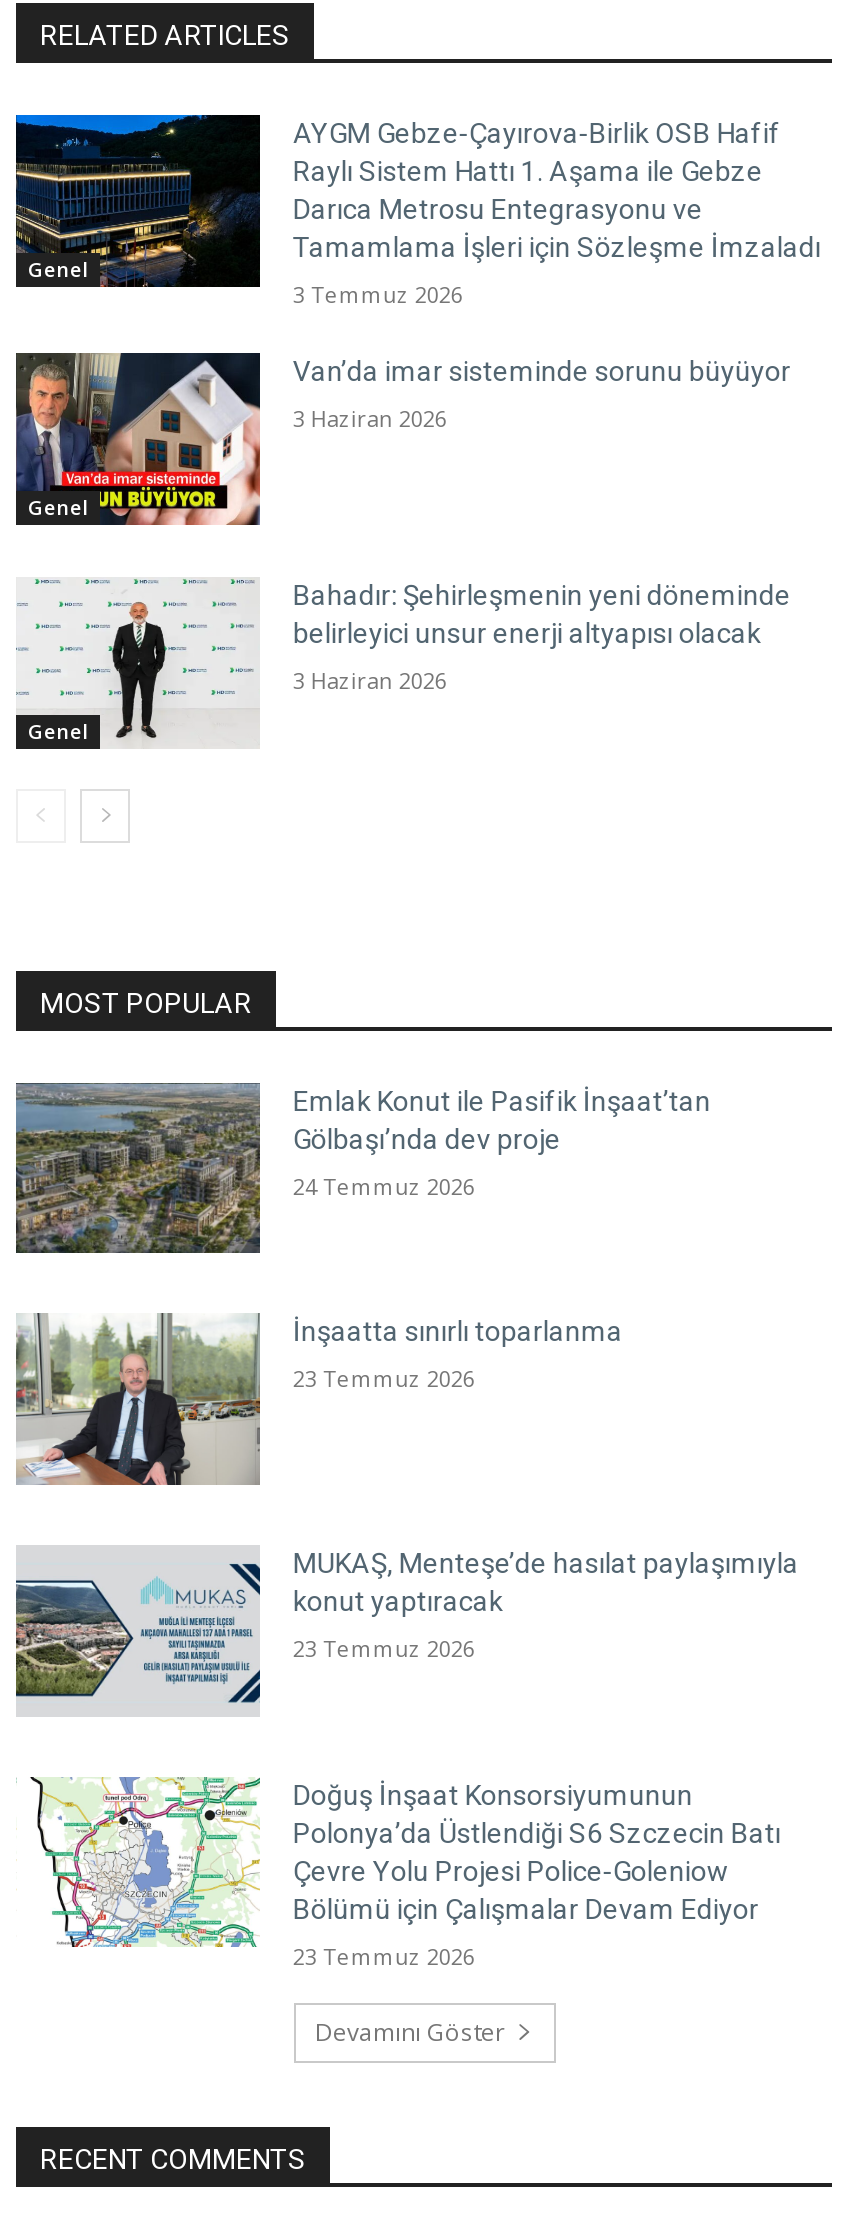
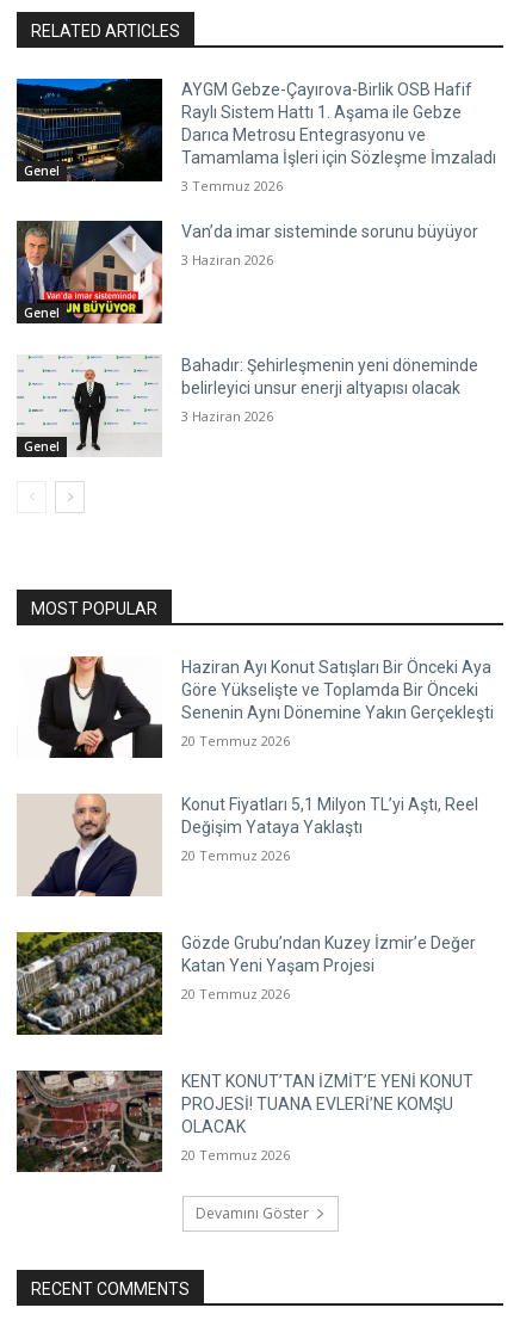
- [image]
- Emlak Konut ile Pasifik İnşaat’tan
- Gölbaşı’nda dev proje
+ [image]
+ Haziran Ayı Konut Satışları Bir Önceki Aya
+ Göre Yükselişte ve Toplamda Bir Önceki
+ Senenin Aynı Dönemine Yakın Gerçekleşti

- 24 Temmuz 2026
+ 20 Temmuz 2026

- [image]
- İnşaatta sınırlı toparlanma
+ [image]
+ Konut Fiyatları 5,1 Milyon TL’yi Aştı, Reel
+ Değişim Yataya Yaklaştı

- 23 Temmuz 2026
+ 20 Temmuz 2026

- [image]
- MUKAŞ, Menteşe’de hasılat paylaşımıyla
- konut yaptıracak
+ [image]
+ Gözde Grubu’ndan Kuzey İzmir’e Değer
+ Katan Yeni Yaşam Projesi

- 23 Temmuz 2026
+ 20 Temmuz 2026

- [image]
- Doğuş İnşaat Konsorsiyumunun
- Polonya’da Üstlendiği S6 Szczecin Batı
- Çevre Yolu Projesi Police-Goleniow
- Bölümü için Çalışmalar Devam Ediyor
+ [image]
+ KENT KONUT’TAN İZMİT’E YENİ KONUT
+ PROJESİ! TUANA EVLERİ’NE KOMŞU
+ OLACAK

- 23 Temmuz 2026
+ 20 Temmuz 2026
